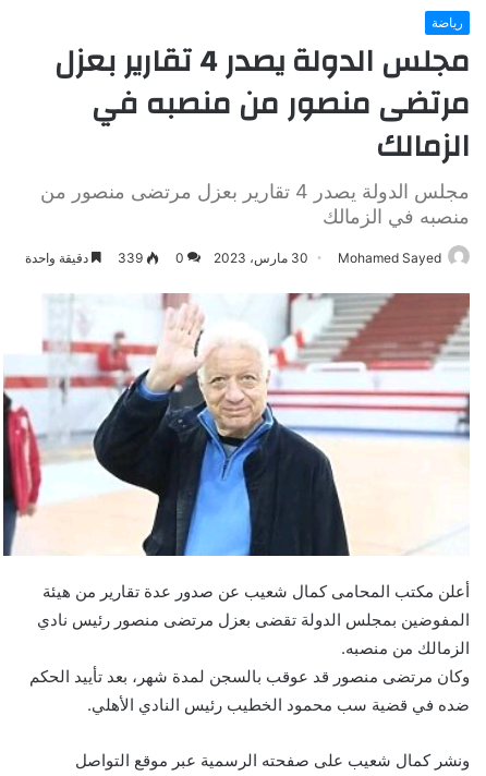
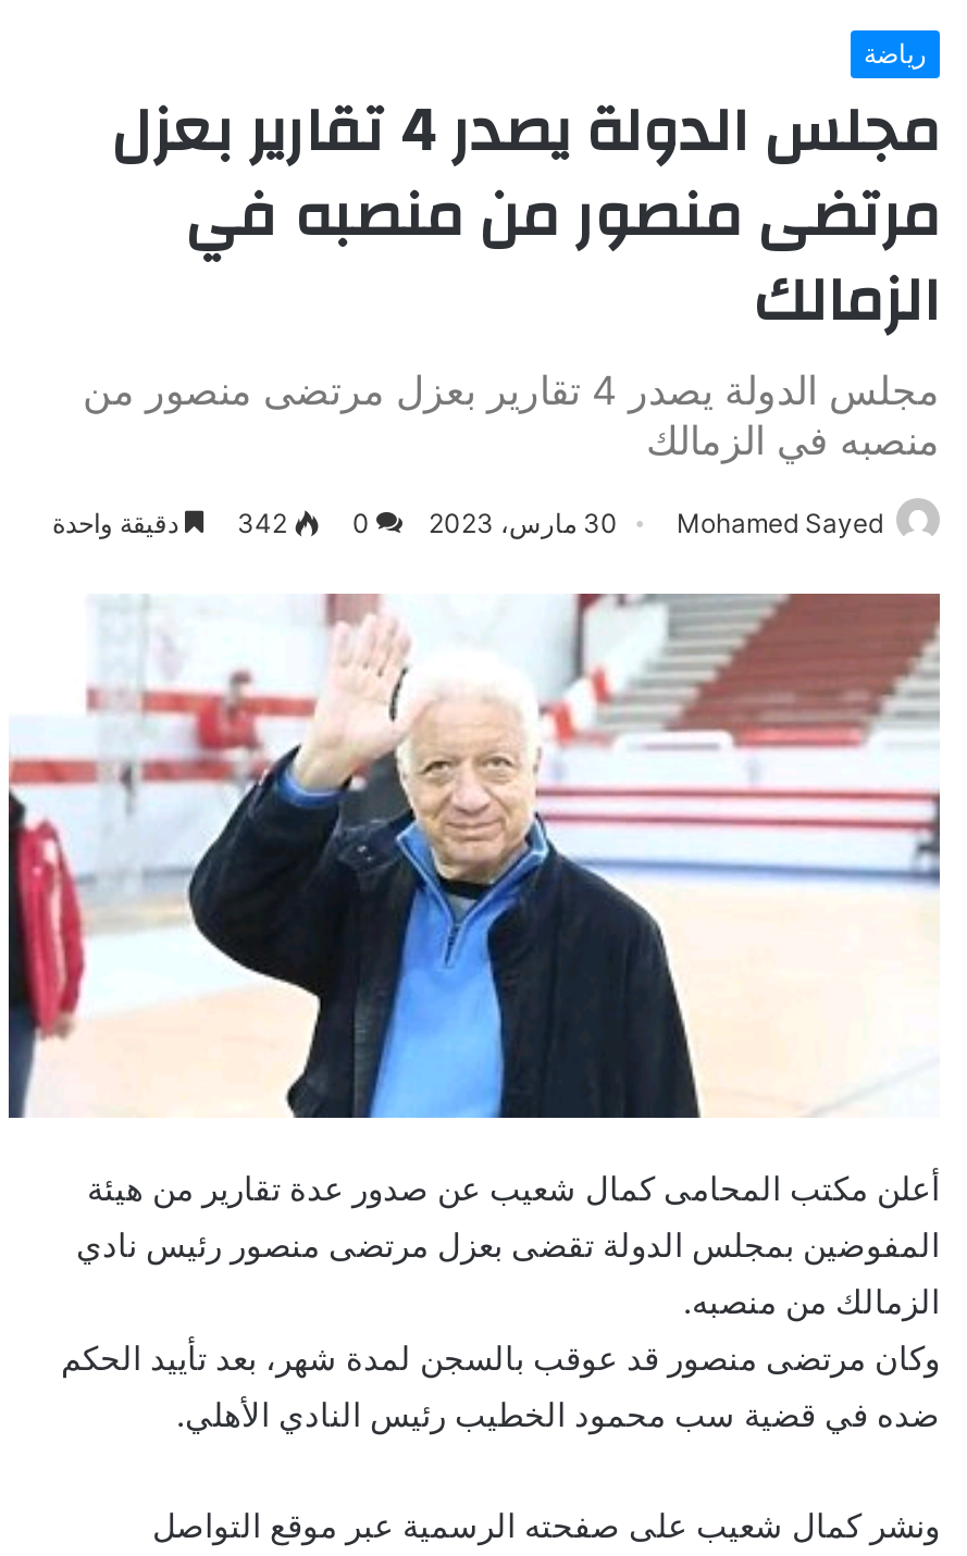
- 0 339 دقيقة واحدة
+ 0 342 دقيقة واحدة
